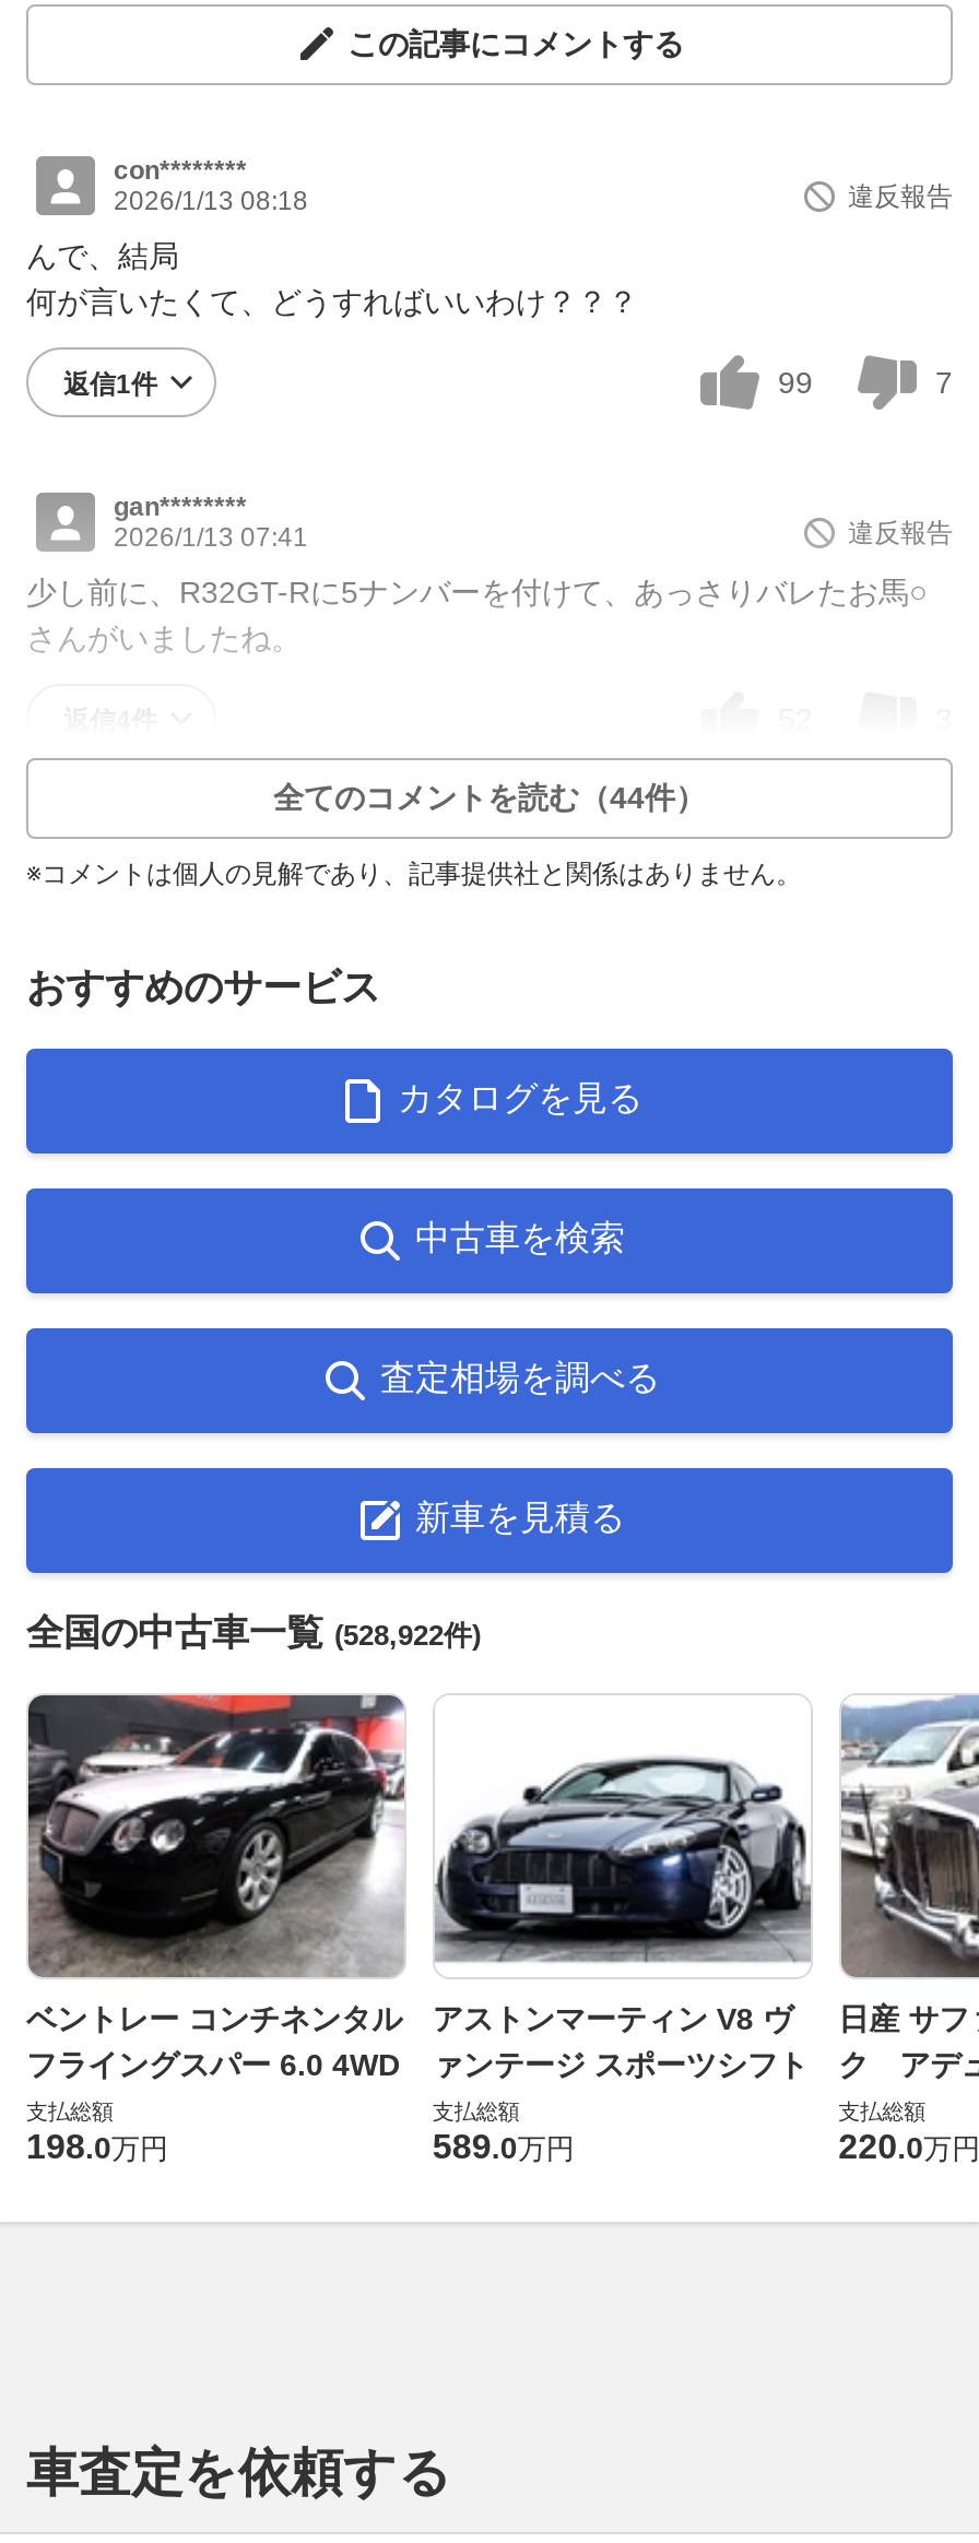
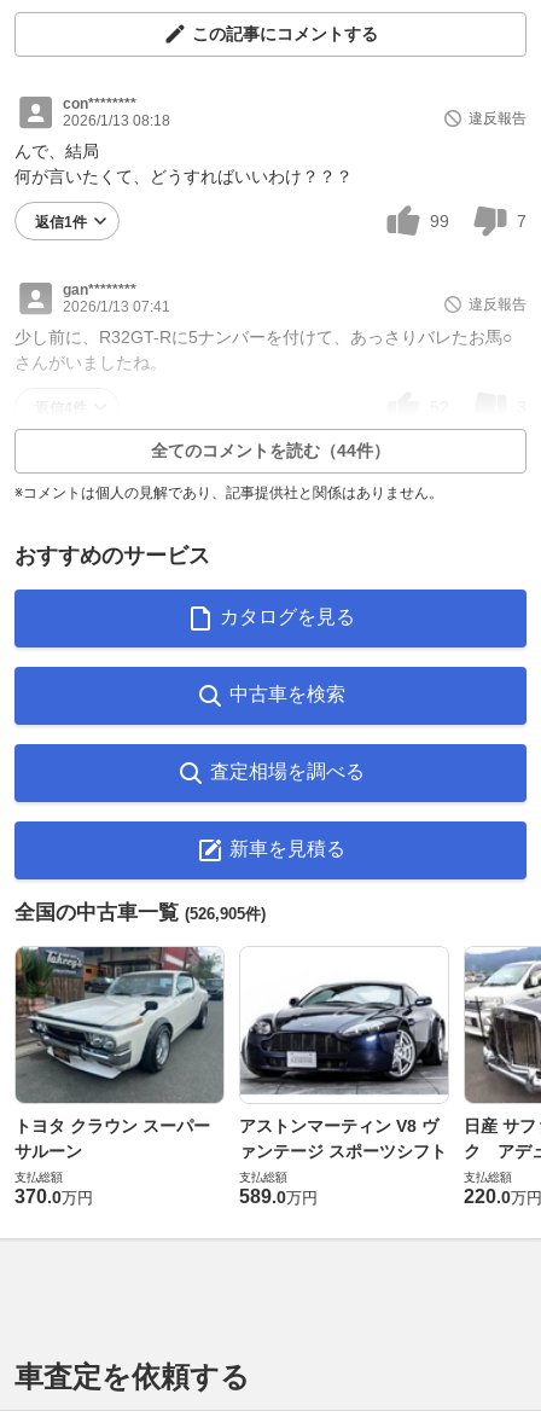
- 全国の中古車一覧(528,922件)
+ 全国の中古車一覧(526,905件)

- [image]
- ベントレー コンチネンタル
- フライングスパー 6.0 4WD
+ [image]
+ トヨタ クラウン スーパー
+ サルーン

- 198.0万円
+ 370.0万円
